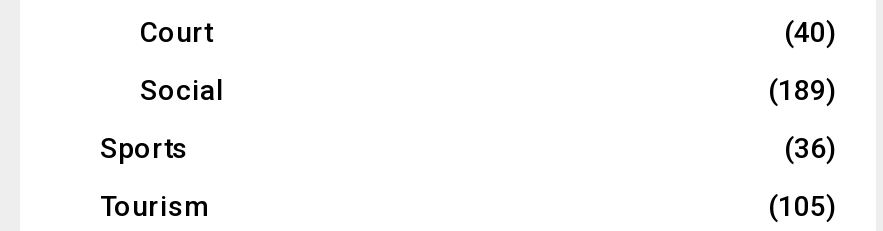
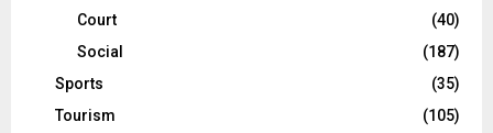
- (189)
+ (187)

- (36)
+ (35)
